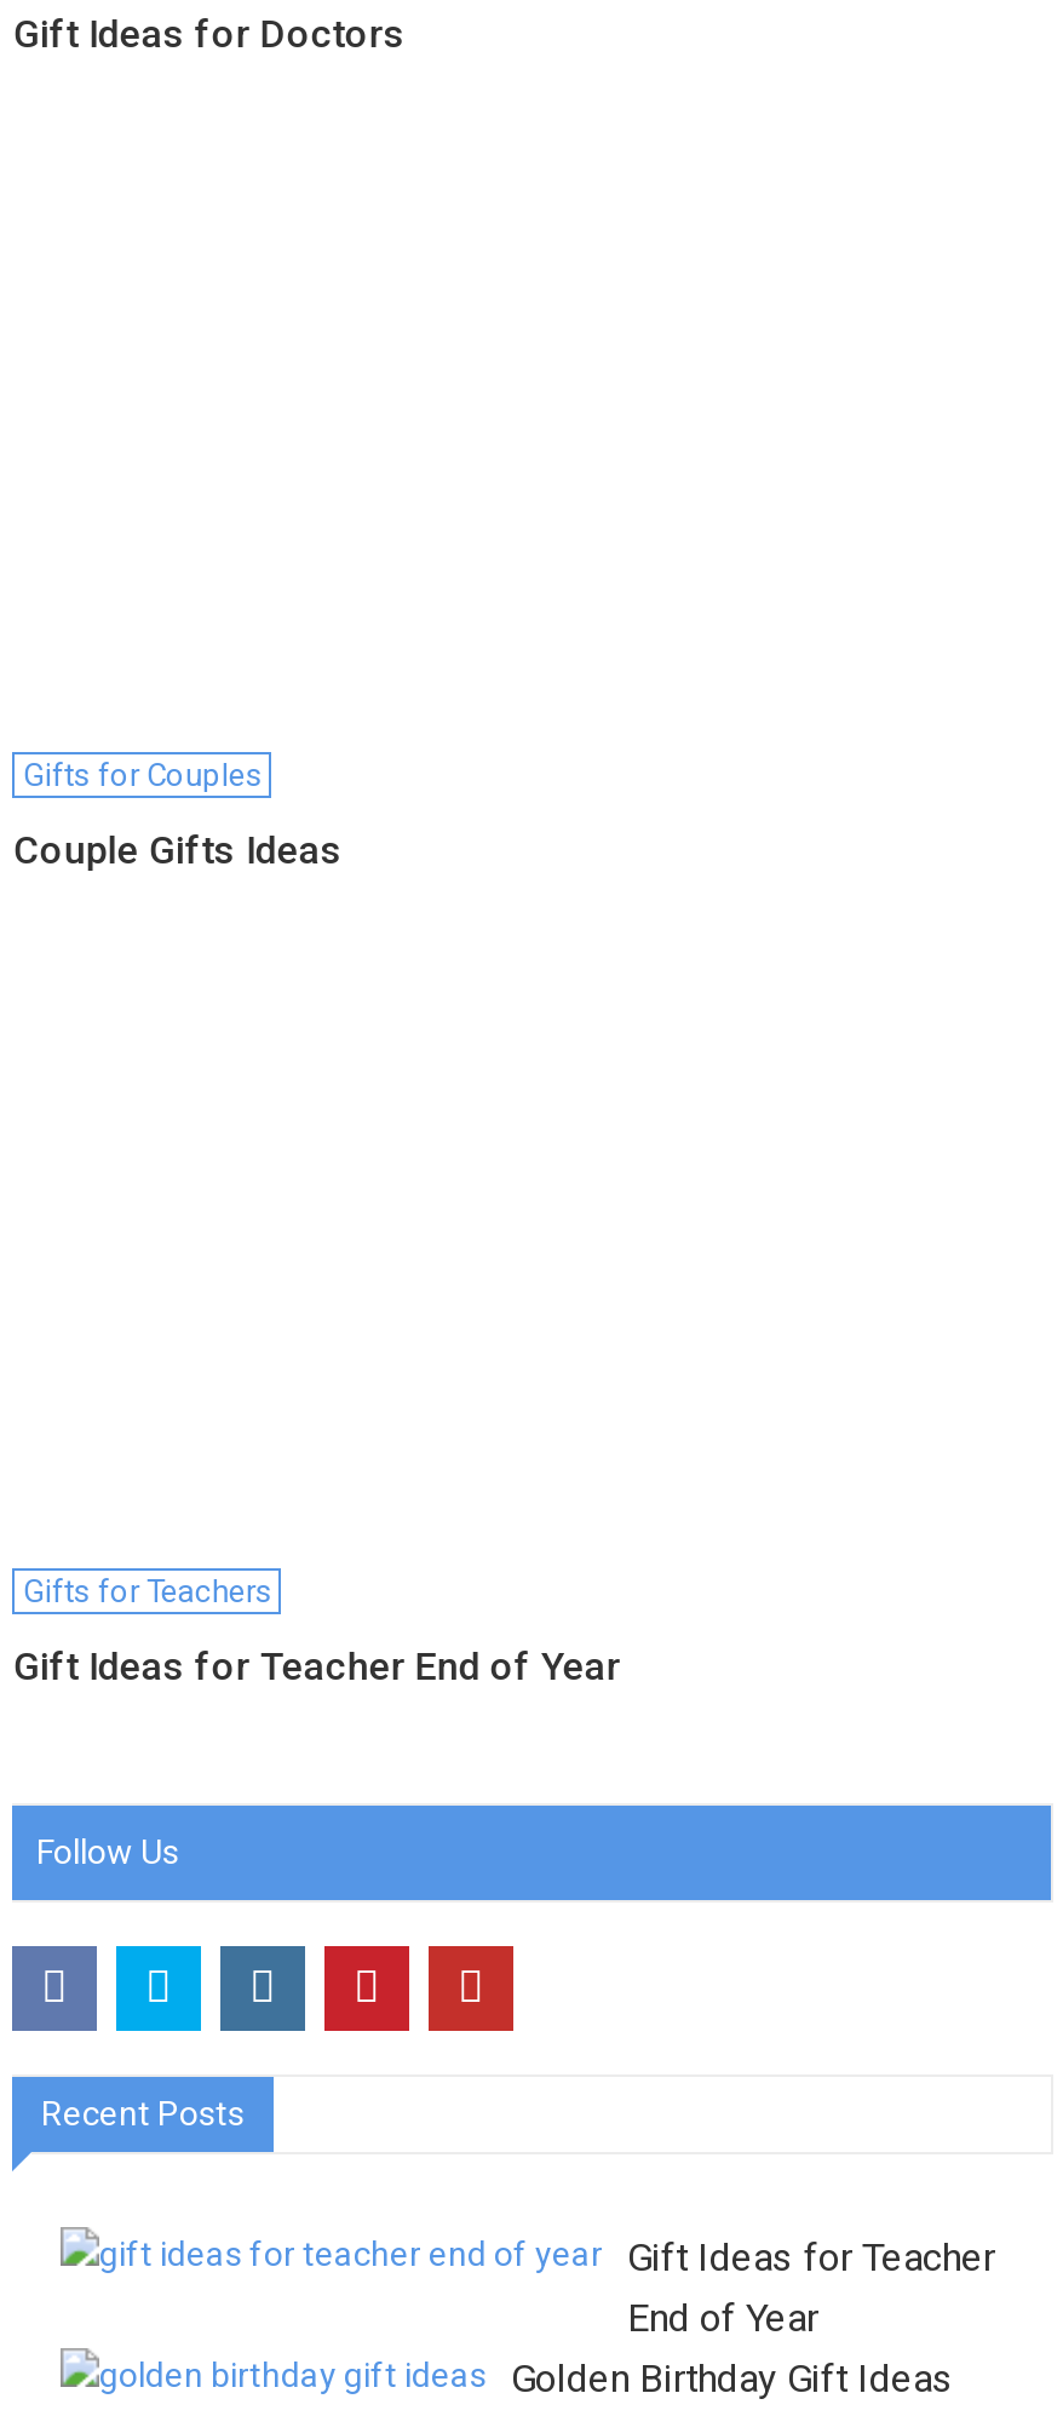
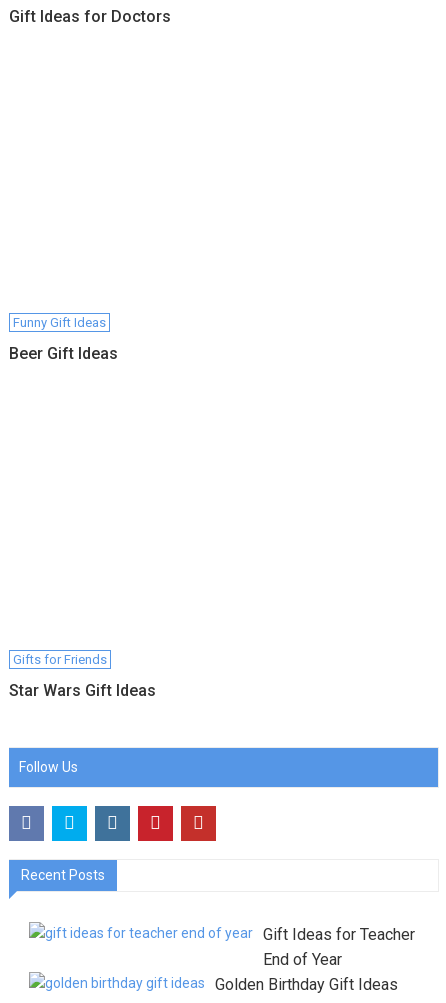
- Gifts for Couples
+ Funny Gift Ideas

- Couple Gifts Ideas
+ Beer Gift Ideas

- Gifts for Teachers
+ Gifts for Friends

- Gift Ideas for Teacher End of Year
+ Star Wars Gift Ideas
